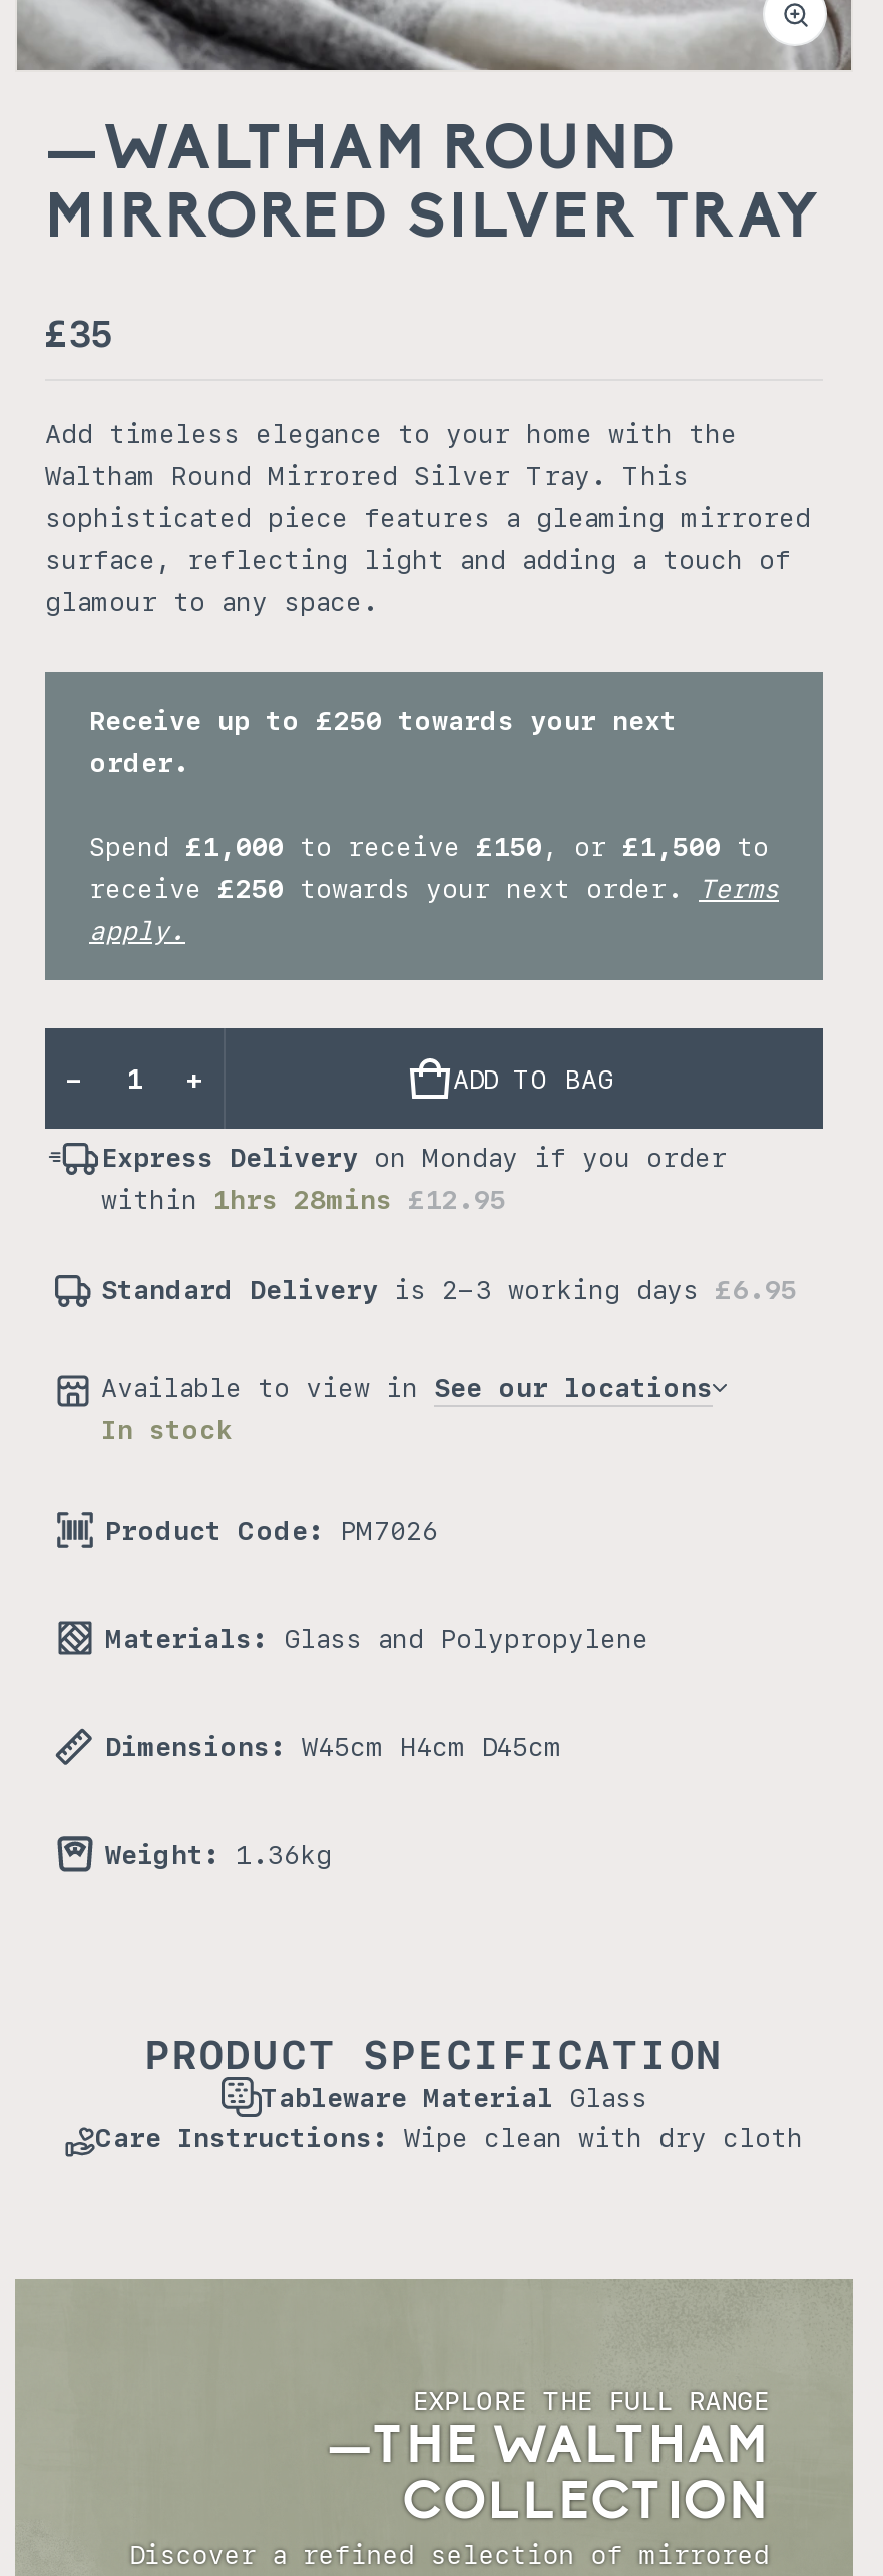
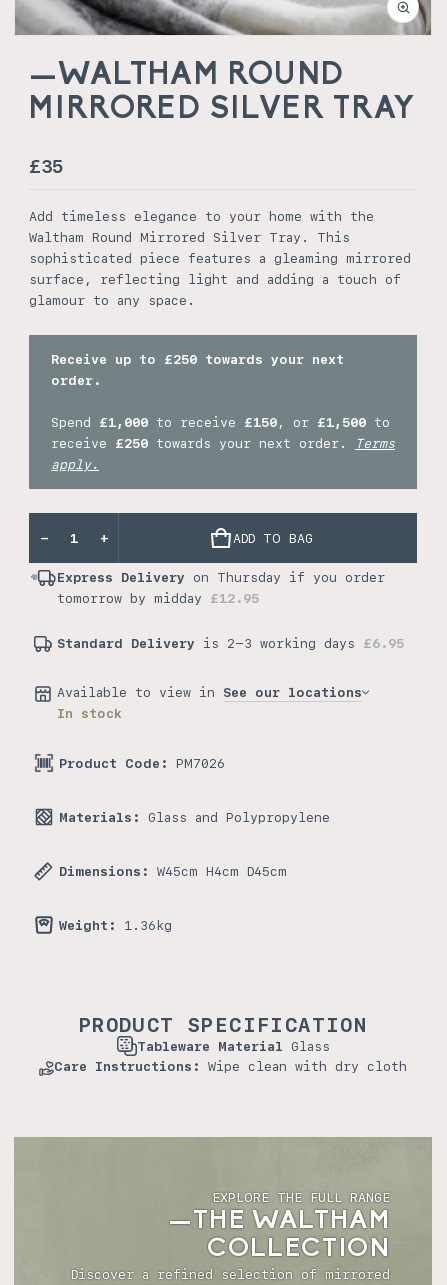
- Express Delivery on Monday if you order
- within 1hrs 28mins £12.95
+ Express Delivery on Thursday if you order
+ tomorrow by midday £12.95
